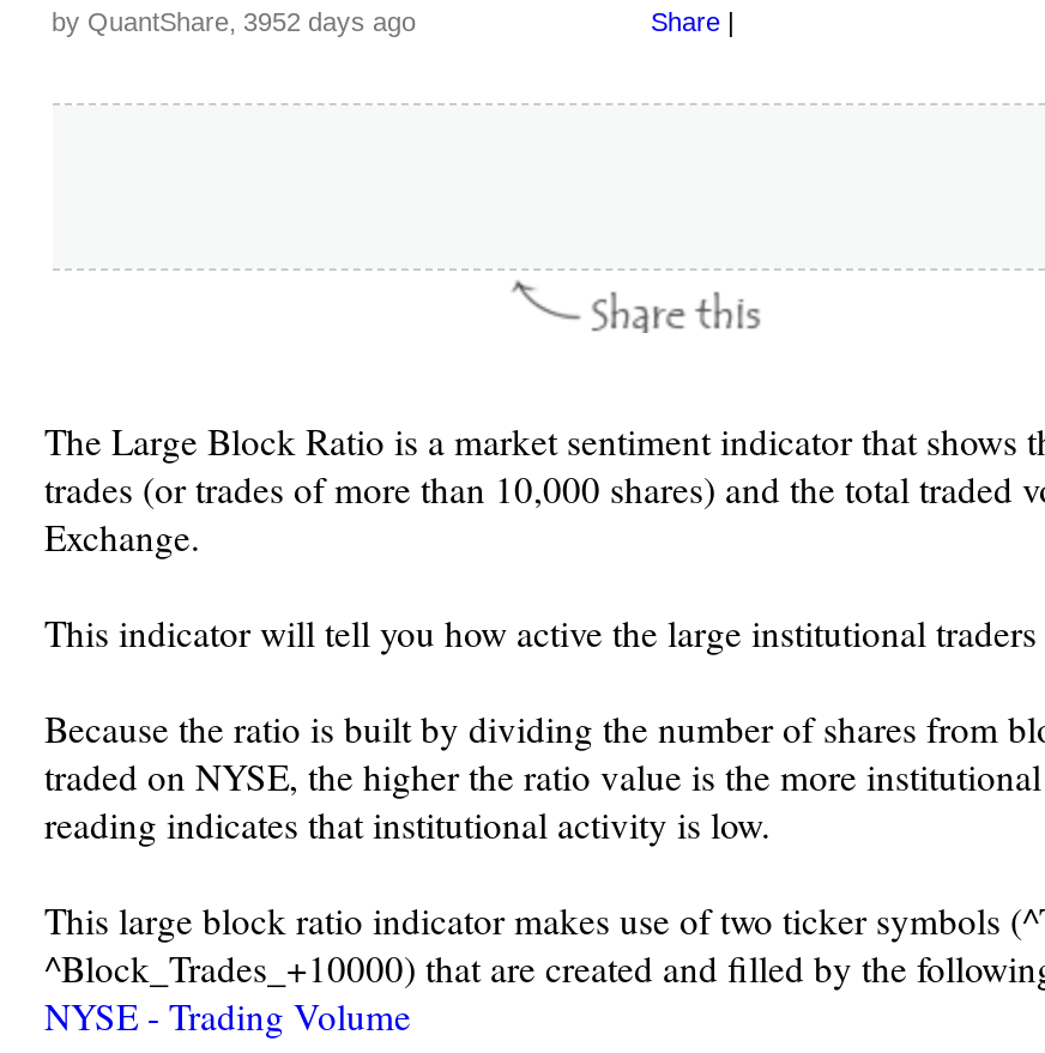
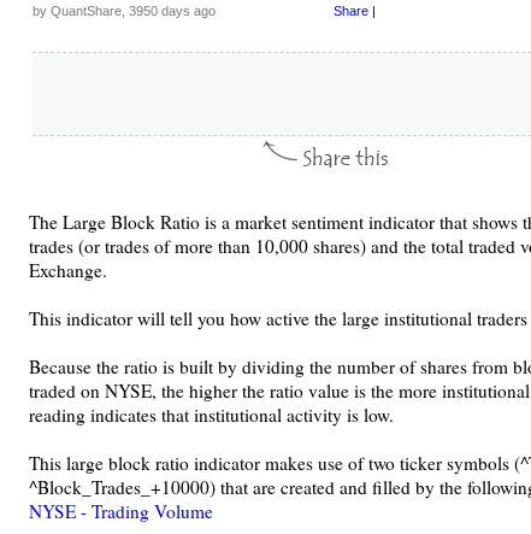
- by QuantShare, 3952 days ago
+ by QuantShare, 3950 days ago
